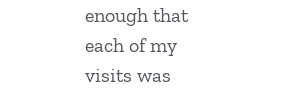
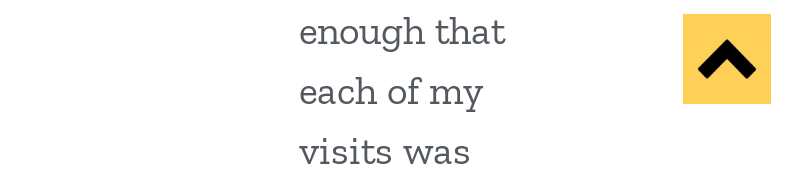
+ [image]
